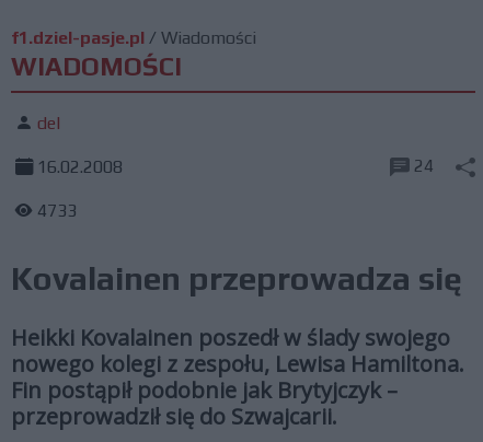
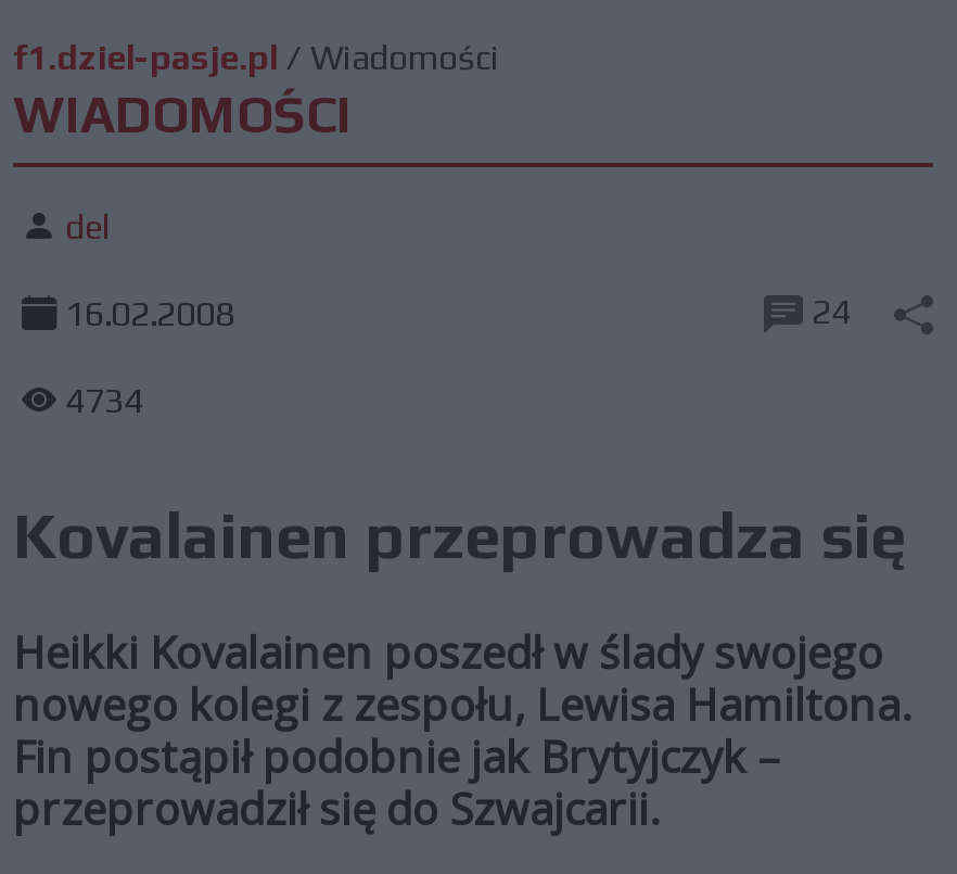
- 4733
+ 4734
